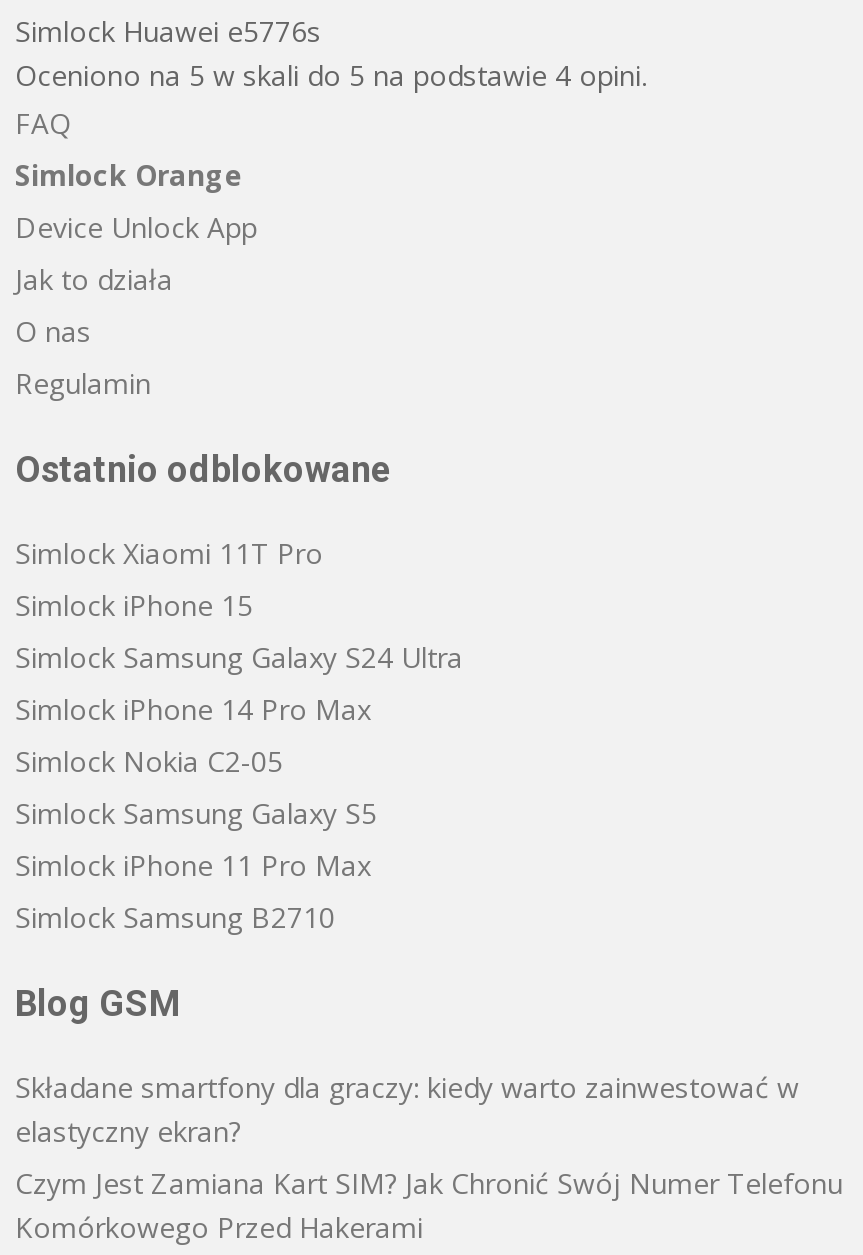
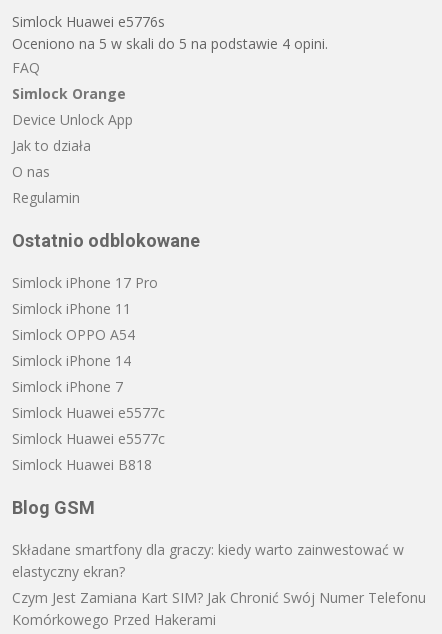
- Simlock Xiaomi 11T Pro
- Simlock iPhone 15
- Simlock Samsung Galaxy S24 Ultra
- Simlock iPhone 14 Pro Max
- Simlock Nokia C2-05
- Simlock Samsung Galaxy S5
- Simlock iPhone 11 Pro Max
- Simlock Samsung B2710
+ Simlock iPhone 17 Pro
+ Simlock iPhone 11
+ Simlock OPPO A54
+ Simlock iPhone 14
+ Simlock iPhone 7
+ Simlock Huawei e5577c
+ Simlock Huawei e5577c
+ Simlock Huawei B818
